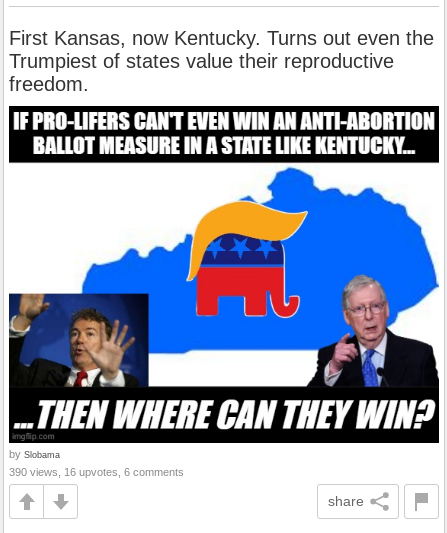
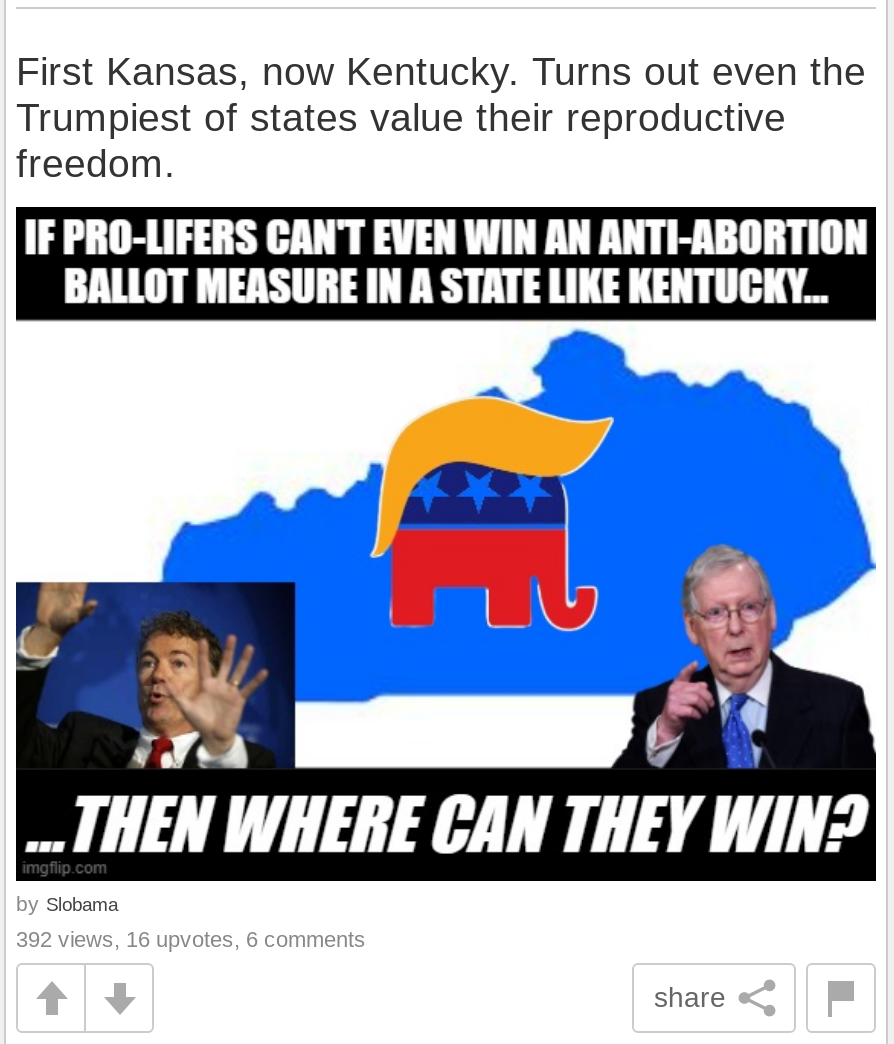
- 390 views, 16 upvotes, 6 comments
+ 392 views, 16 upvotes, 6 comments
